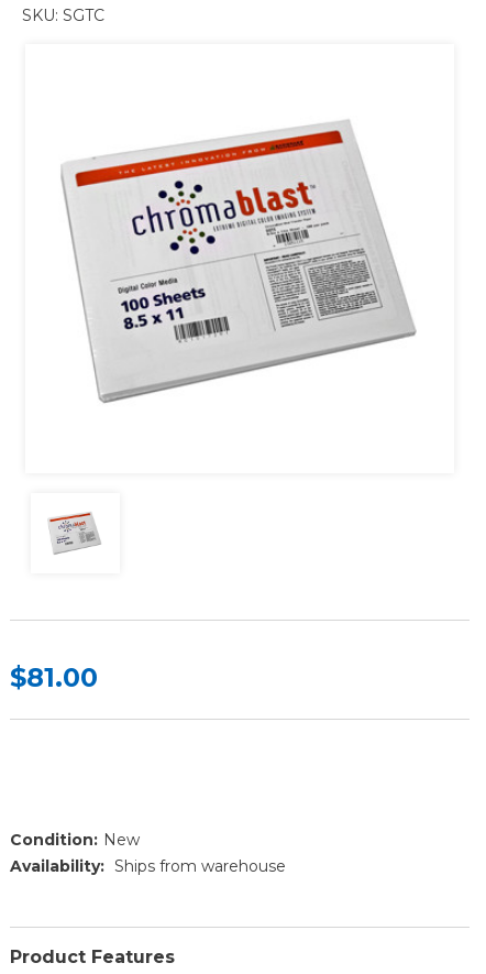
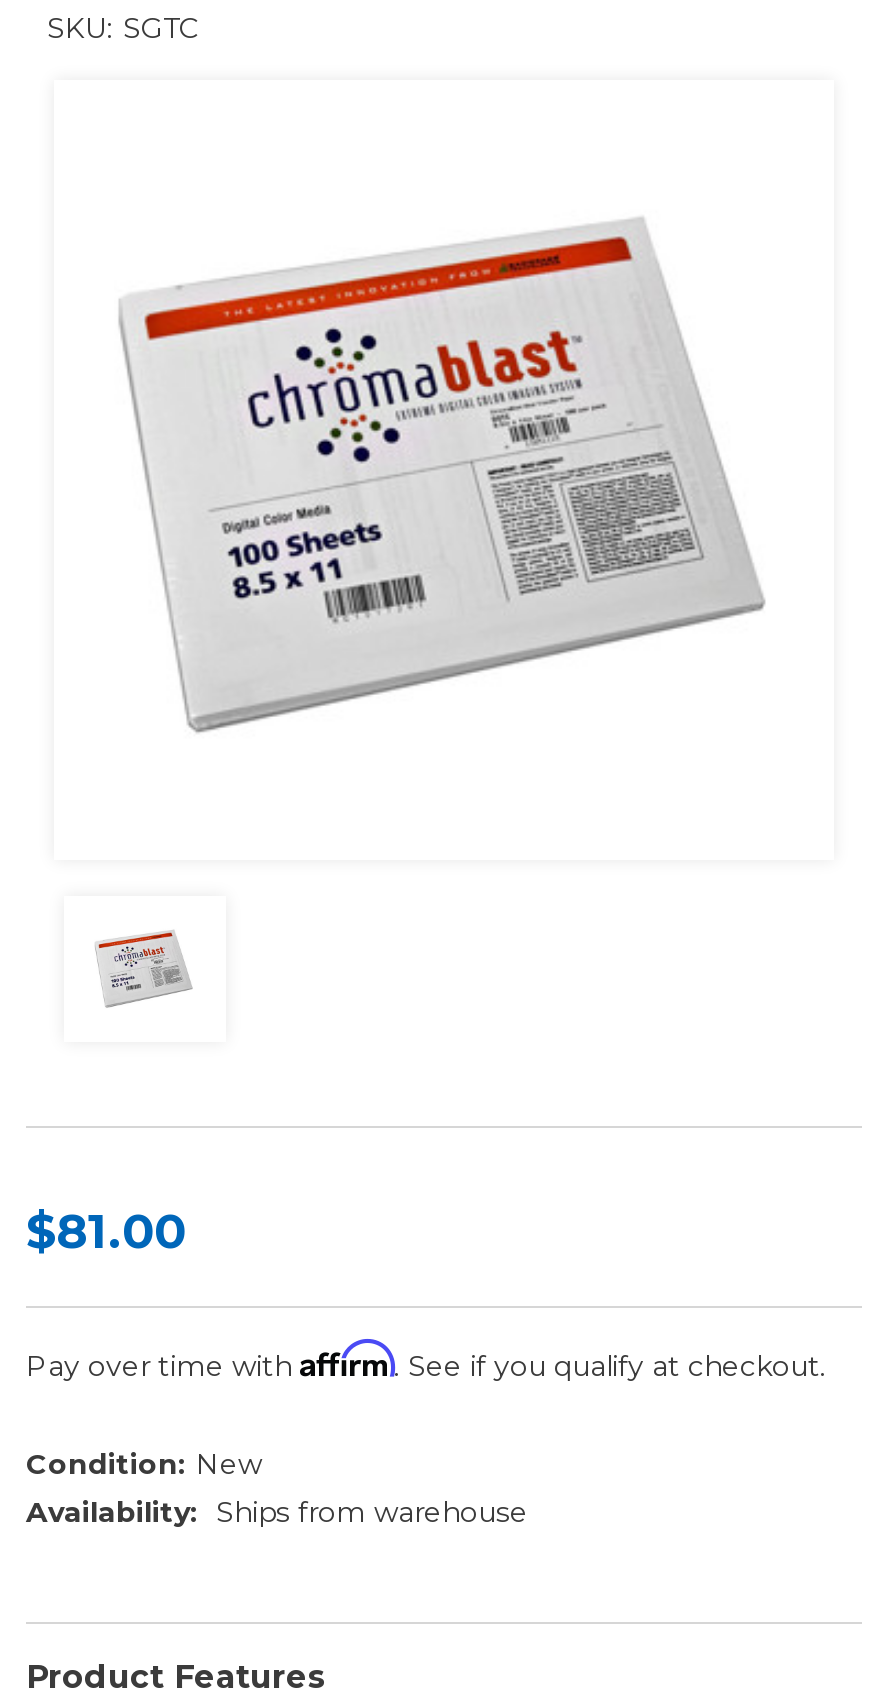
+ Pay over time with Affirm. See if you qualify at checkout.
